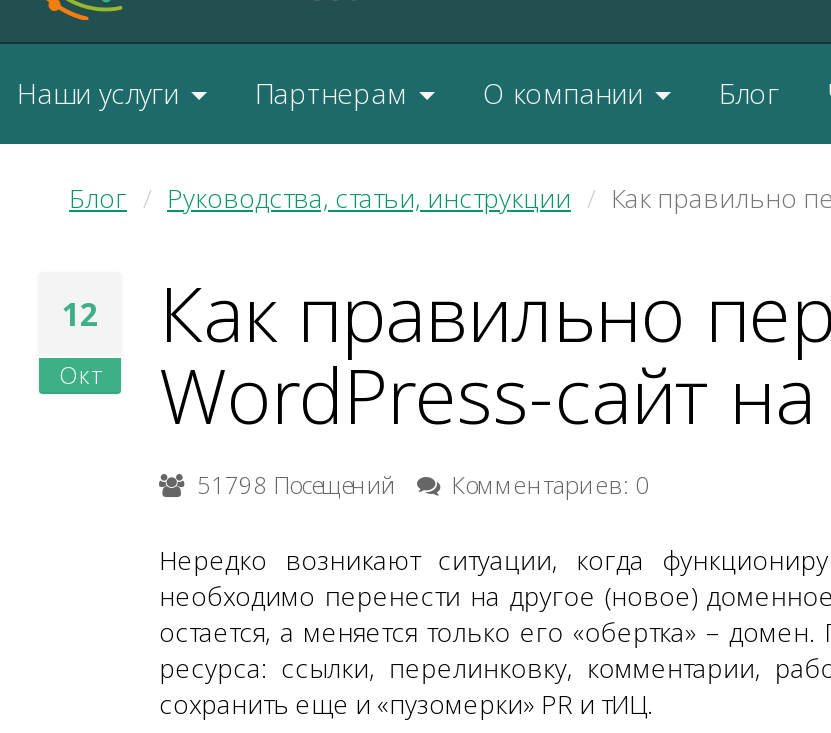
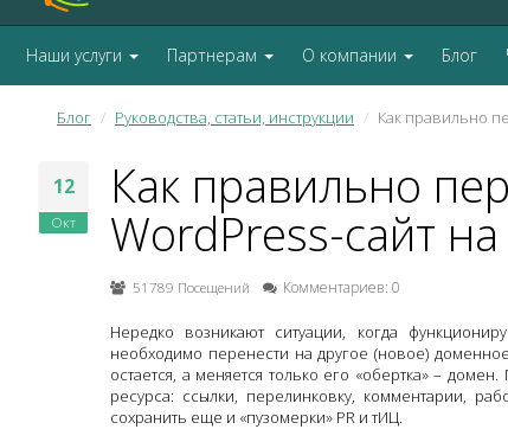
- 51798 Посещений Комментариев: 0
+ 51789 Посещений Комментариев: 0
